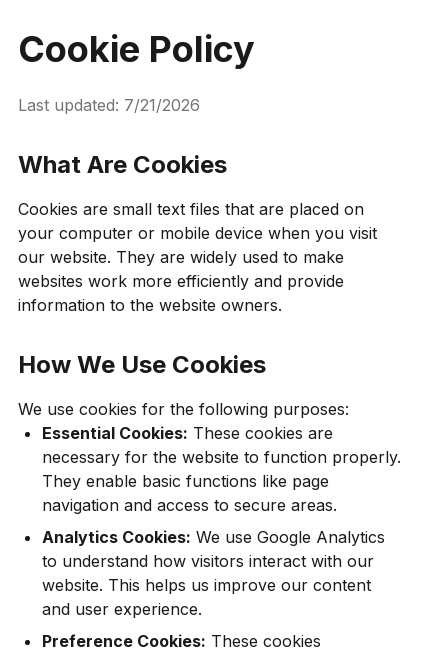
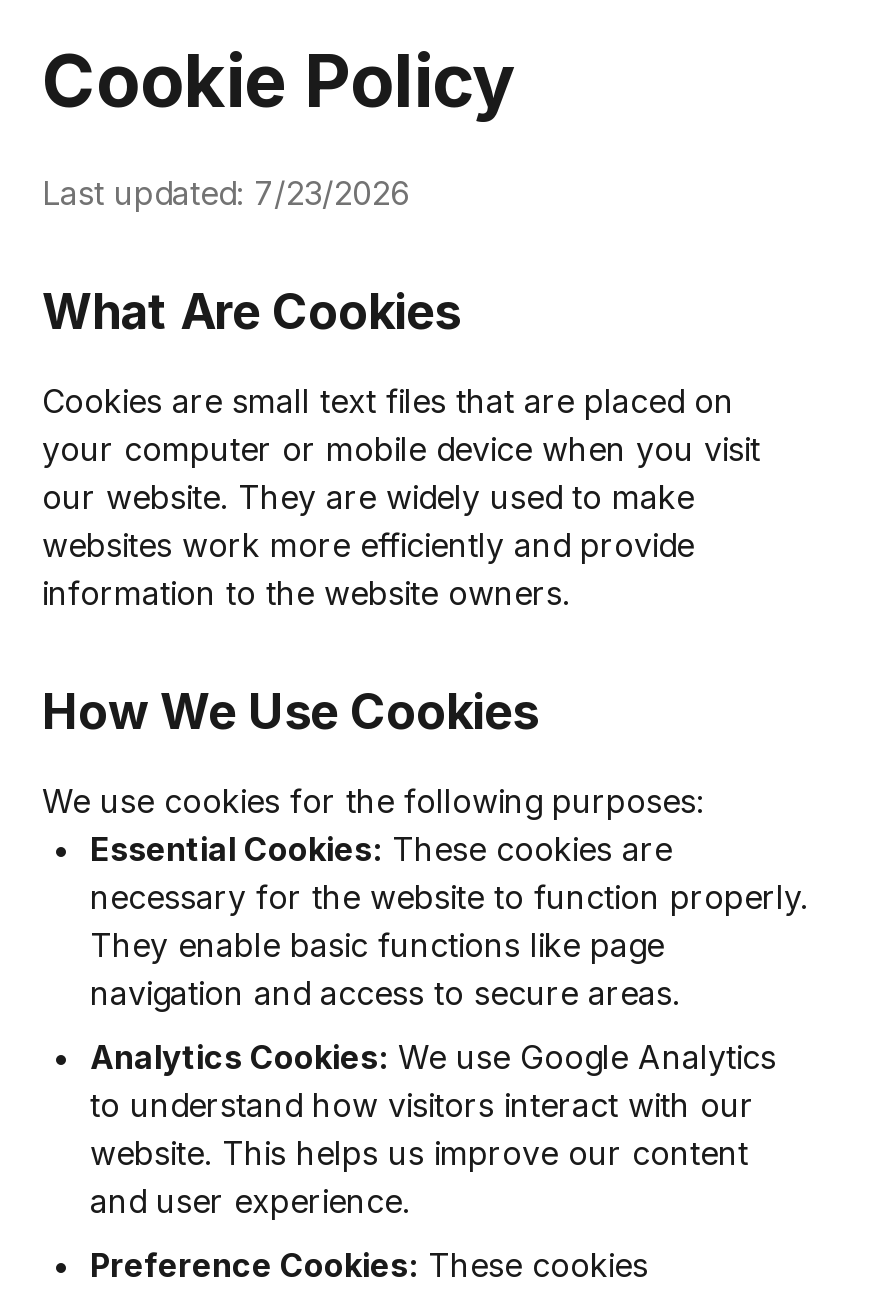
- Last updated: 7/21/2026
+ Last updated: 7/23/2026
